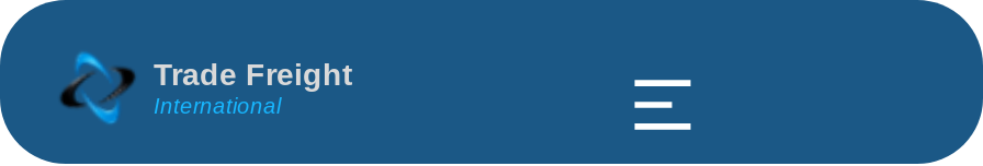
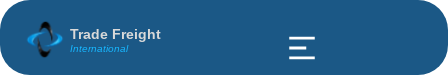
- [image]
+ [image]
